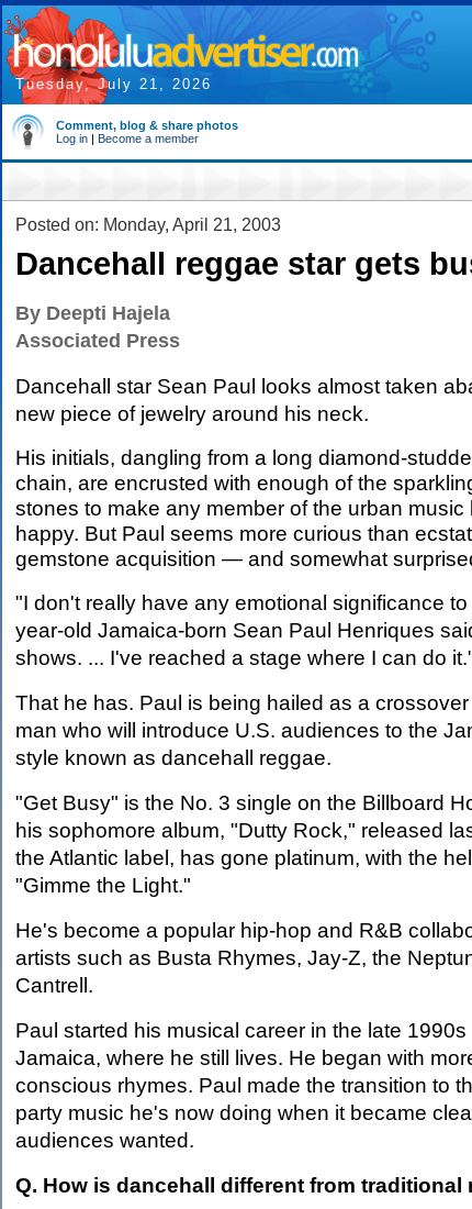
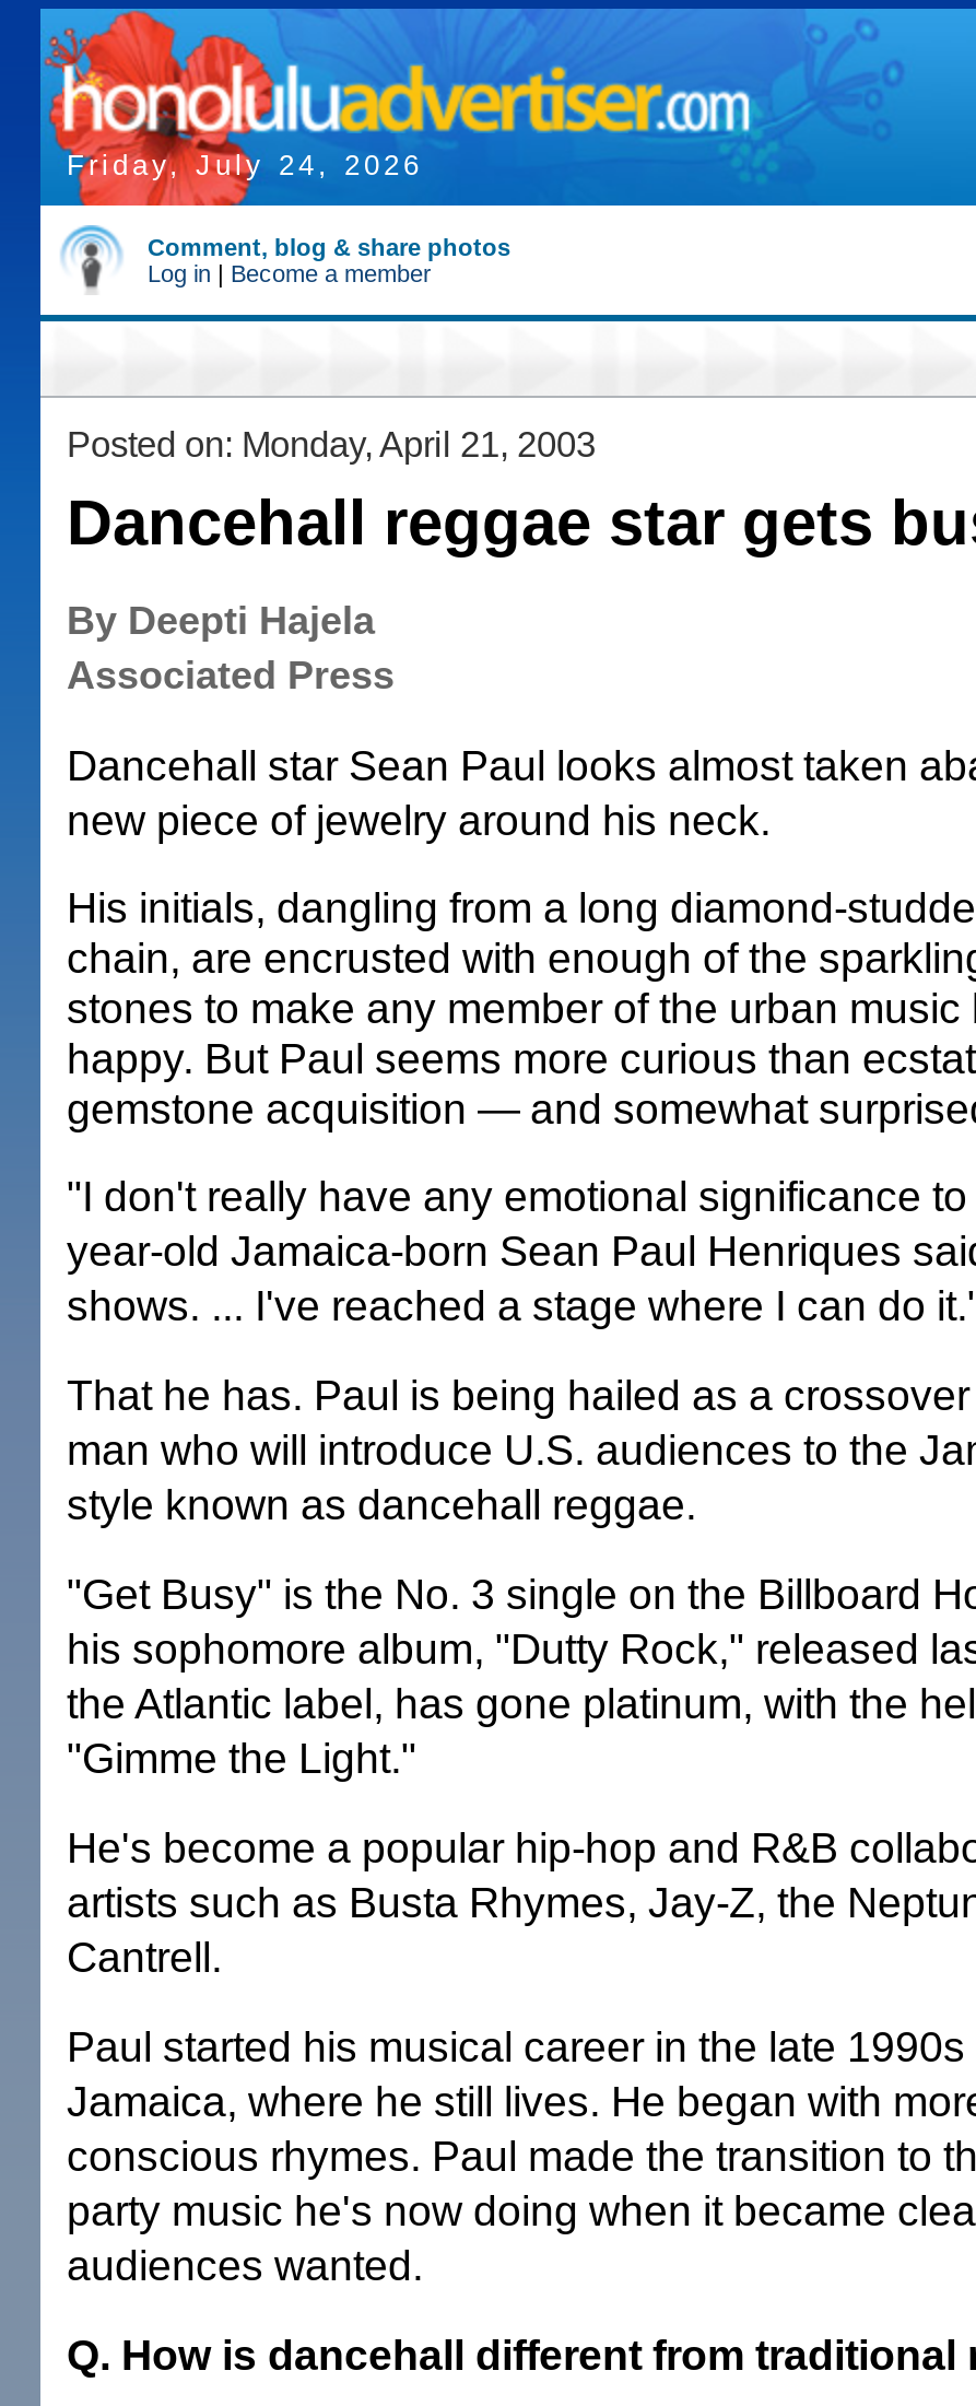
- Tuesday, July 21, 2026
+ Friday, July 24, 2026
